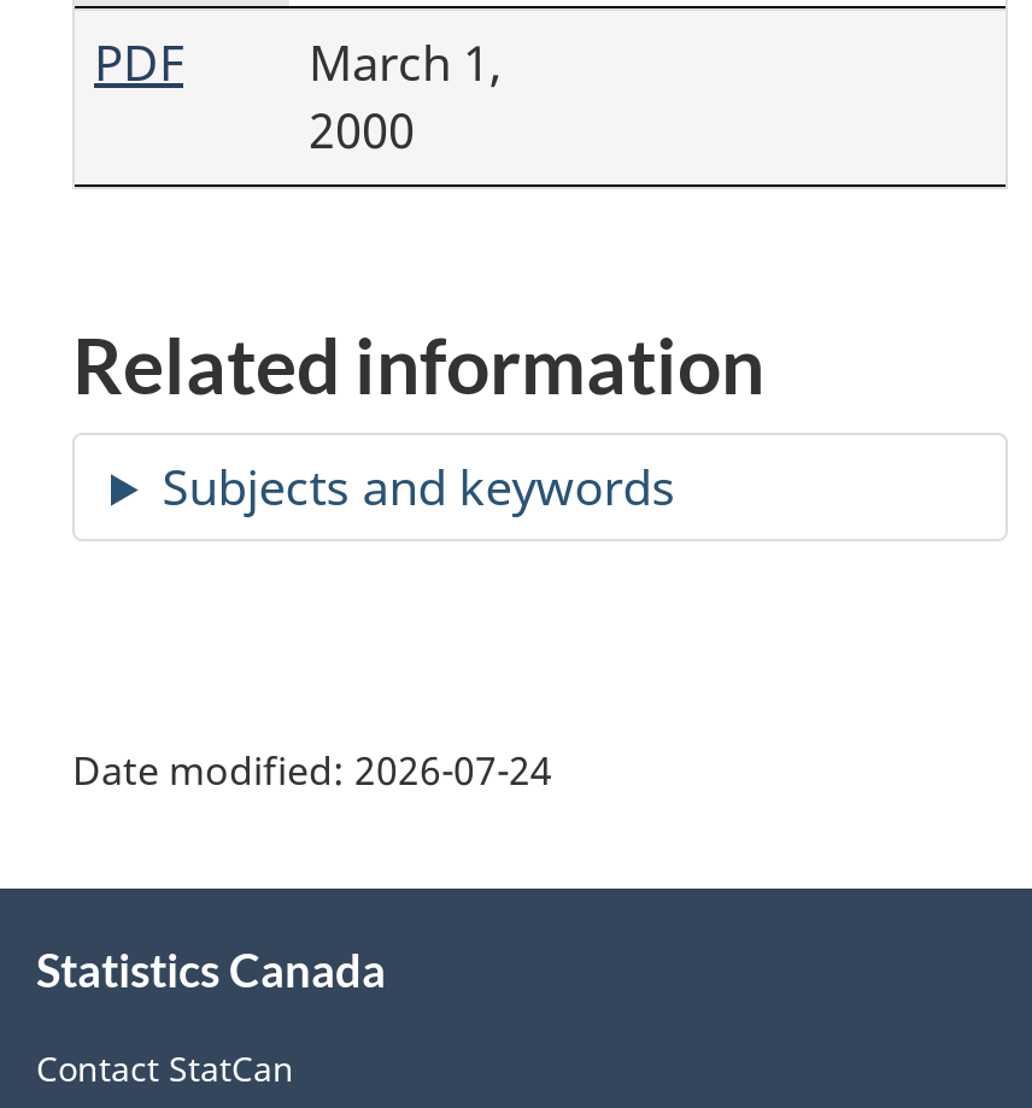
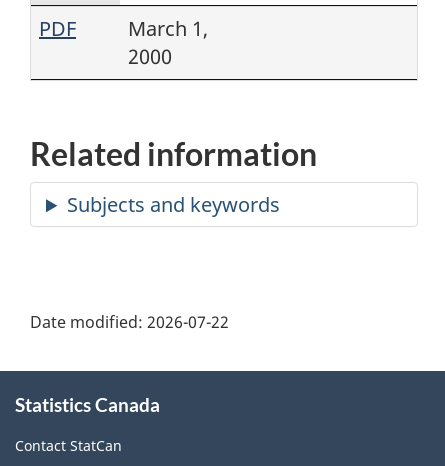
- Date modified: 2026-07-24
+ Date modified: 2026-07-22
